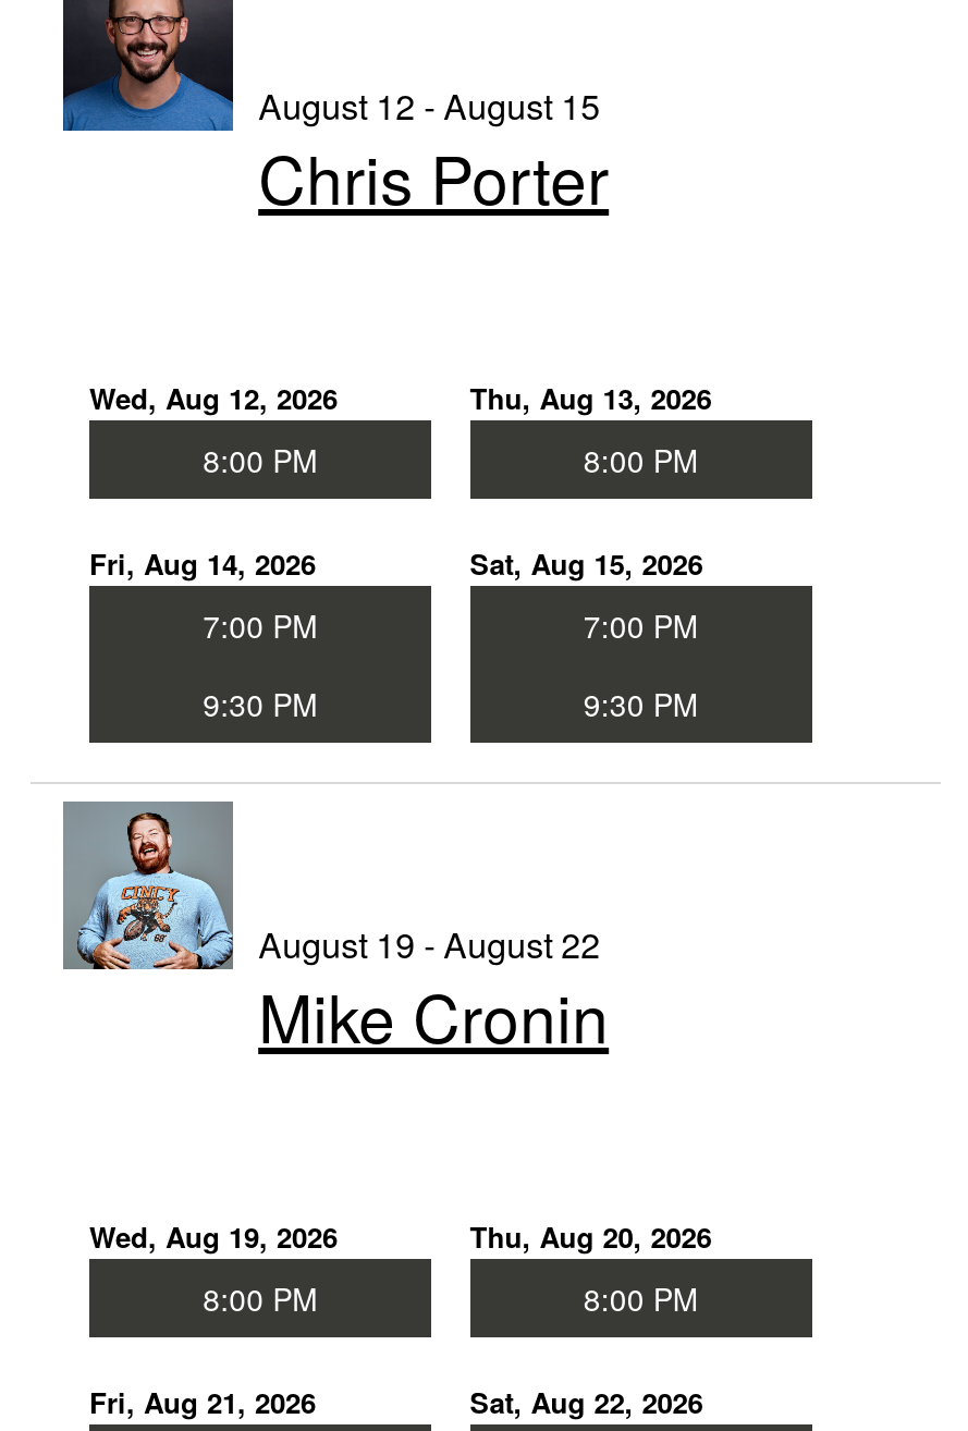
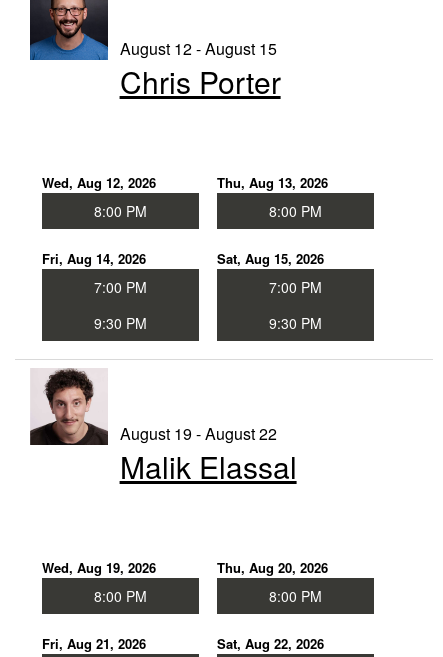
- [image]
- Mike Cronin
+ [image]
+ Malik Elassal
